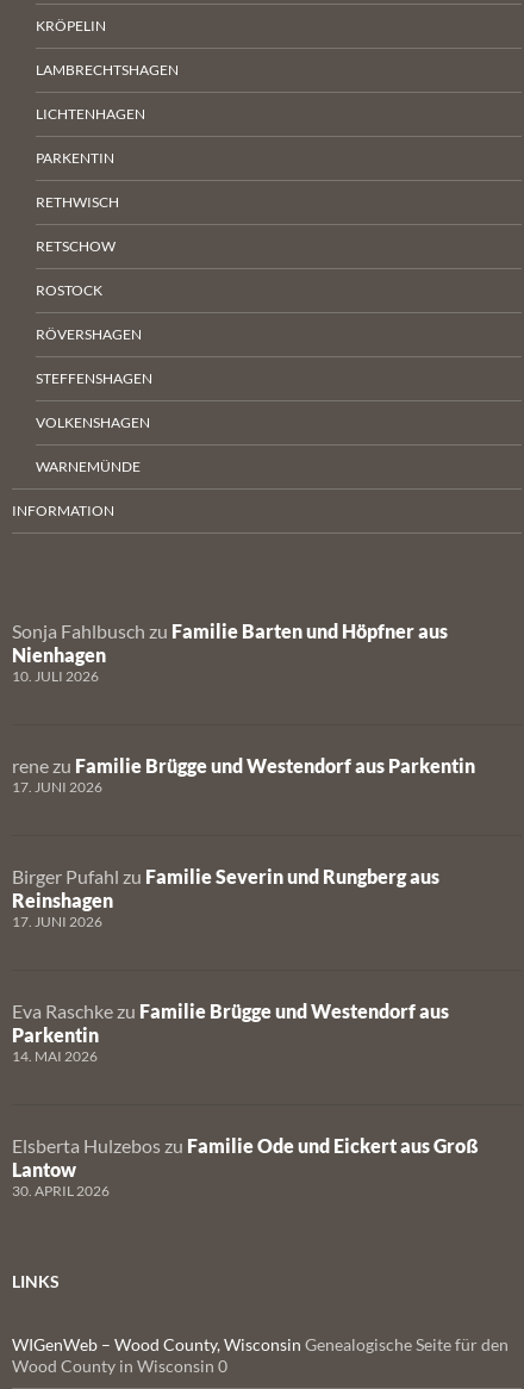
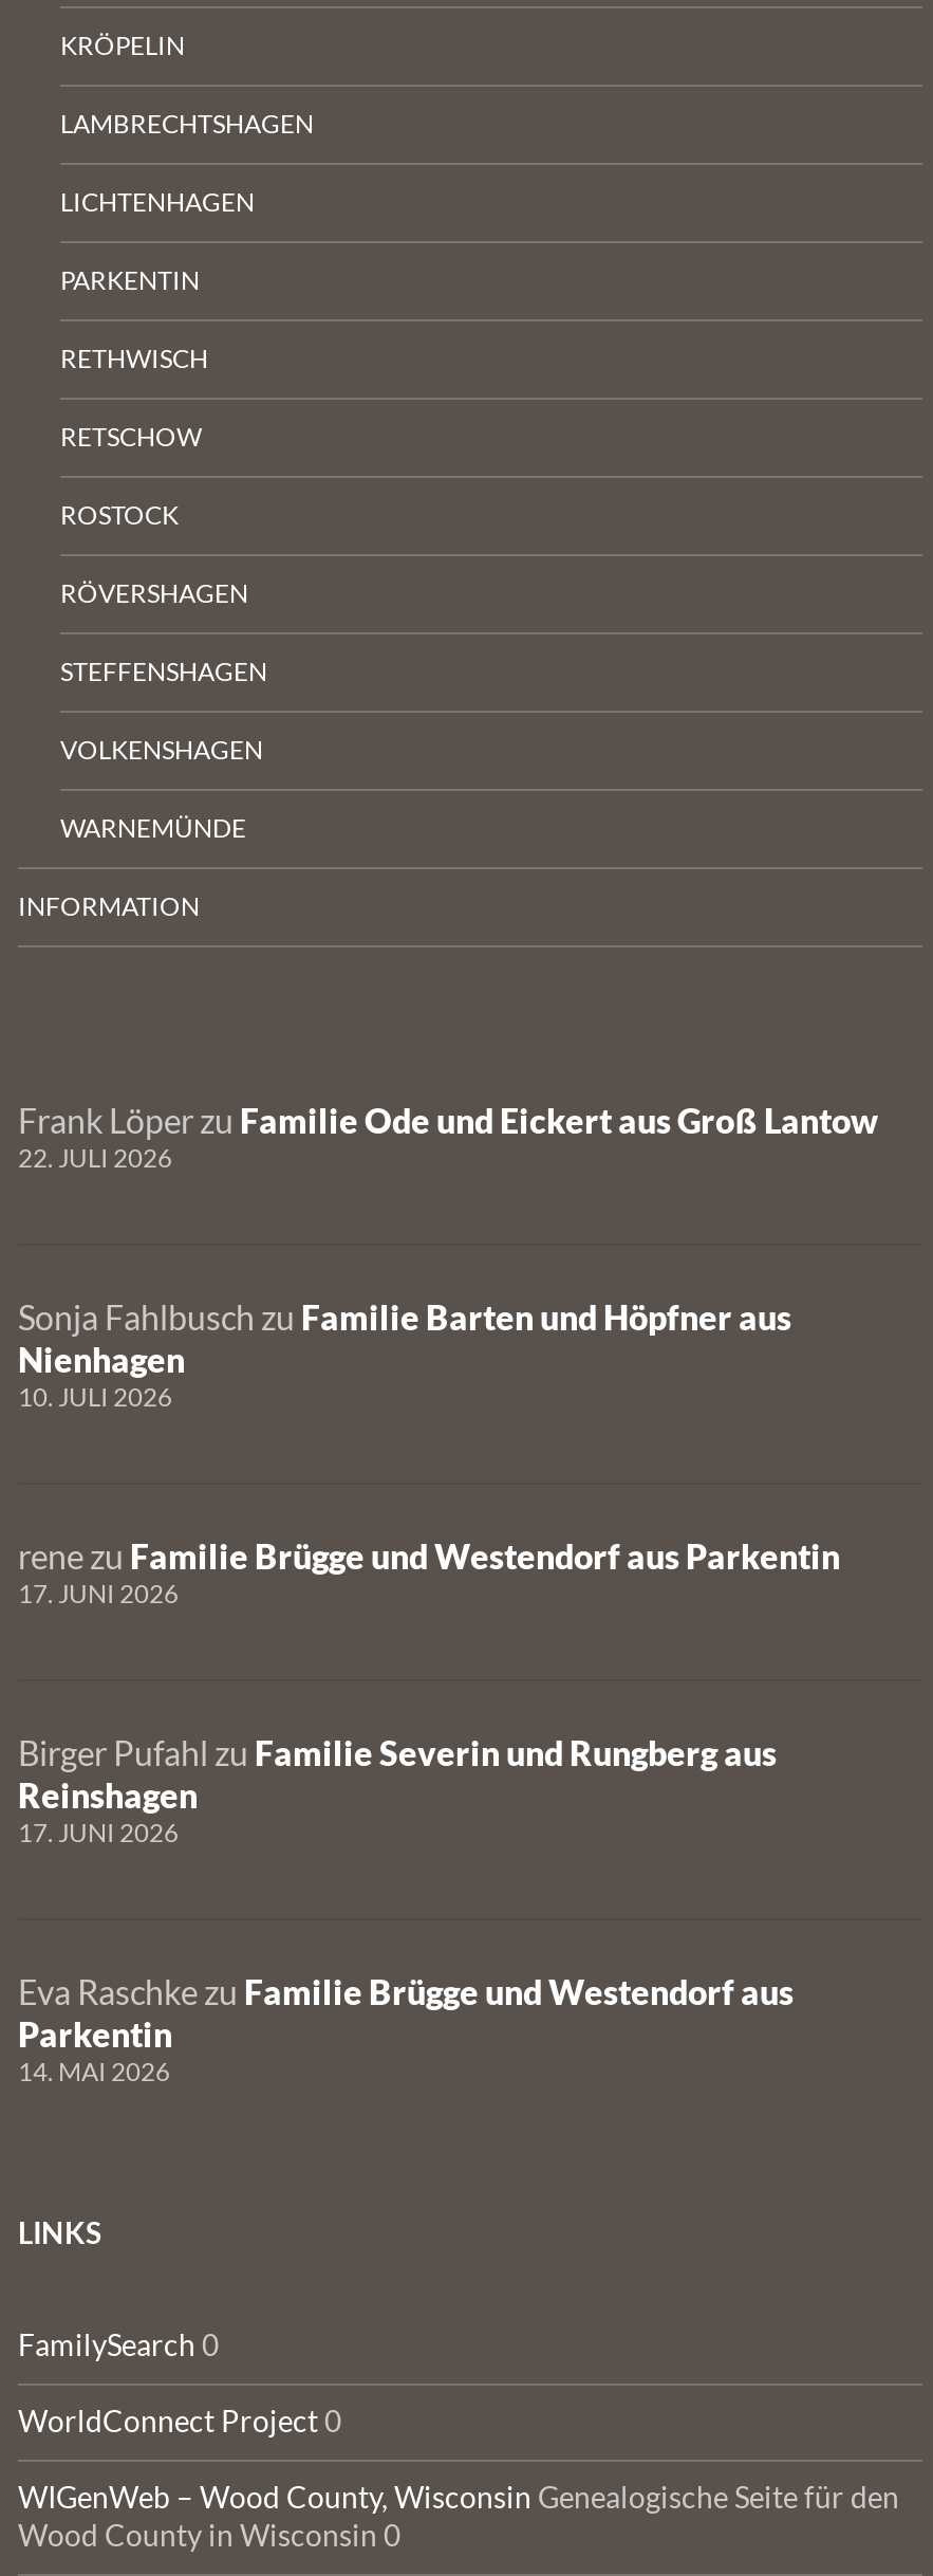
+ Frank Löper zu Familie Ode und Eickert aus Groß Lantow
+ 22. JULI 2026

moved down: Sonja Fahlbusch zu Familie Barten und Höpfner aus | Nienhagen | 10. JULI 2026 | ... | Parkentin | 14. MAI 2026

- Elsberta Hulzebos zu Familie Ode und Eickert aus Groß
- Lantow
- 30. APRIL 2026

moved up: LINKS

+ FamilySearch 0
+ WorldConnect Project 0
